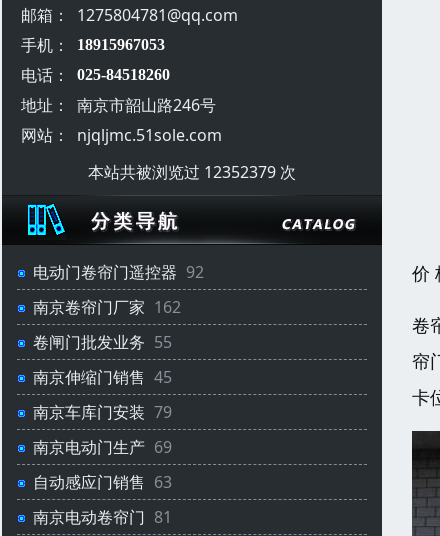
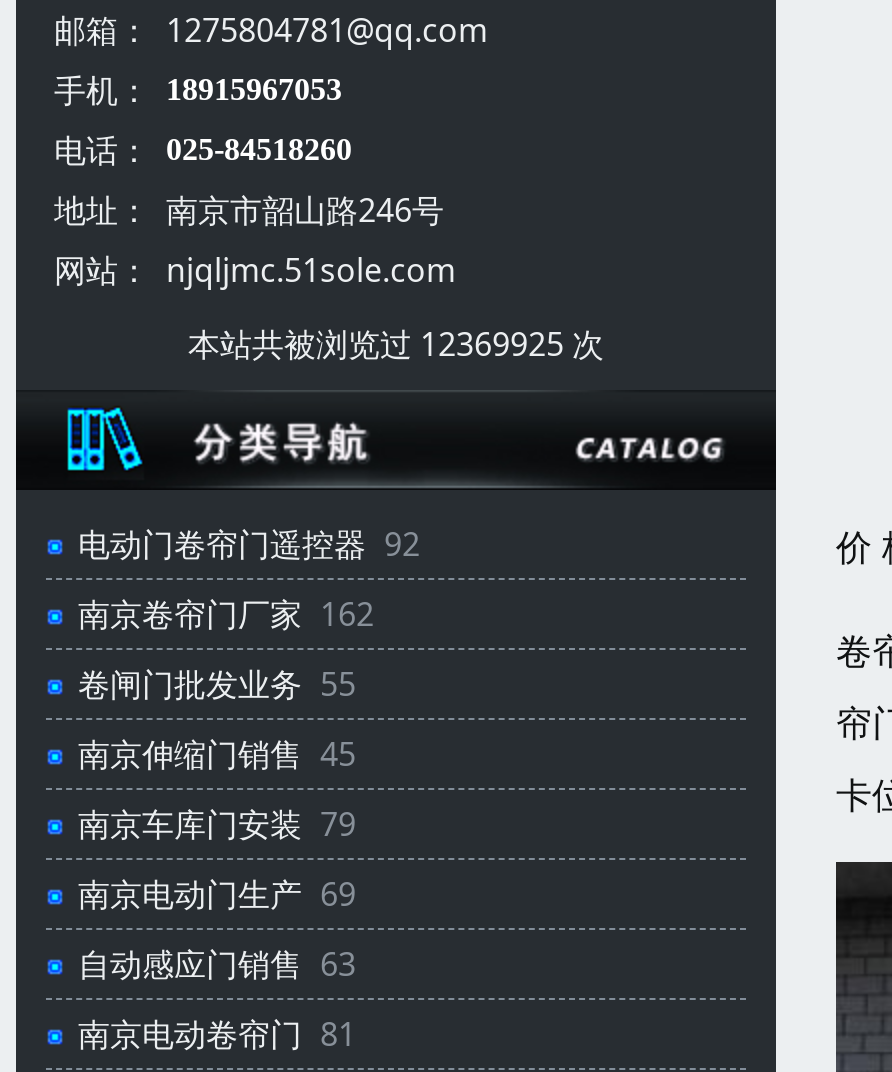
- 本站共被浏览过 12352379 次
+ 本站共被浏览过 12369925 次
